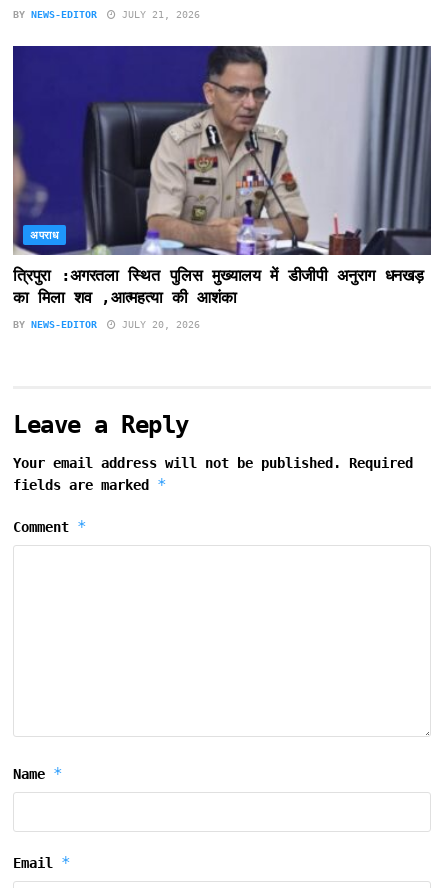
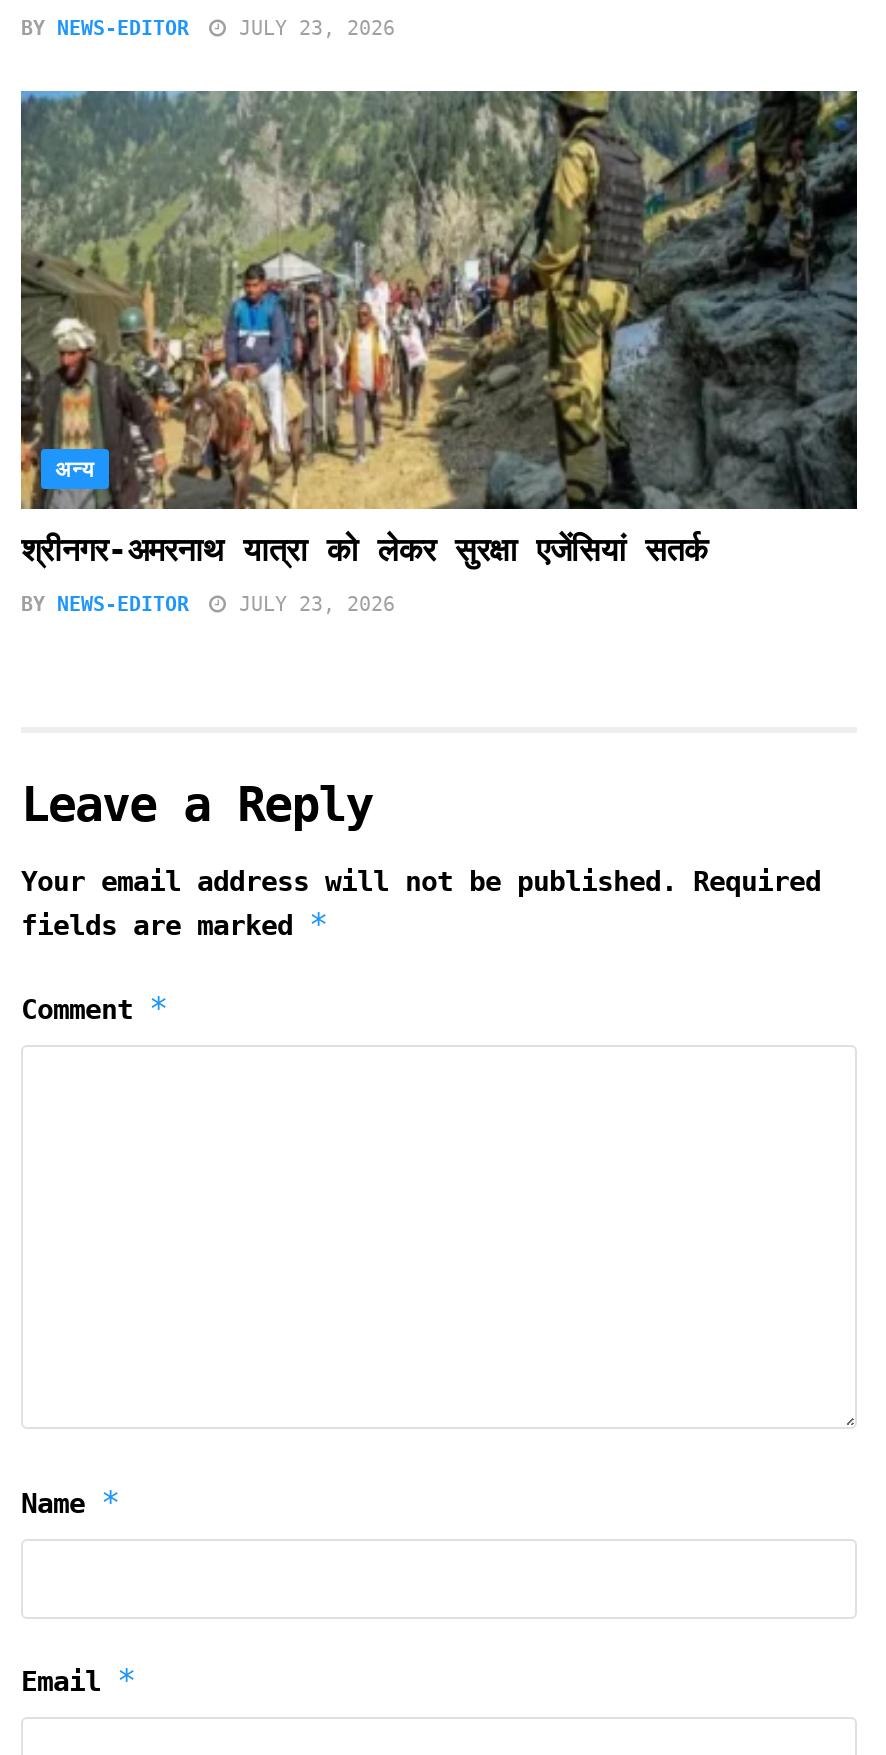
- BY NEWS-EDITOR JULY 21, 2026
+ BY NEWS-EDITOR JULY 23, 2026

- [image]
- अपराध
+ [image]
+ अन्य

- त्रिपुरा :अगरतला स्थित पुलिस मुख्यालय में डीजीपी अनुराग धनखड़
- का मिला शव ,आत्महत्या की आशंका
+ श्रीनगर-अमरनाथ यात्रा को लेकर सुरक्षा एजेंसियां सतर्क

- BY NEWS-EDITOR JULY 20, 2026
+ BY NEWS-EDITOR JULY 23, 2026
